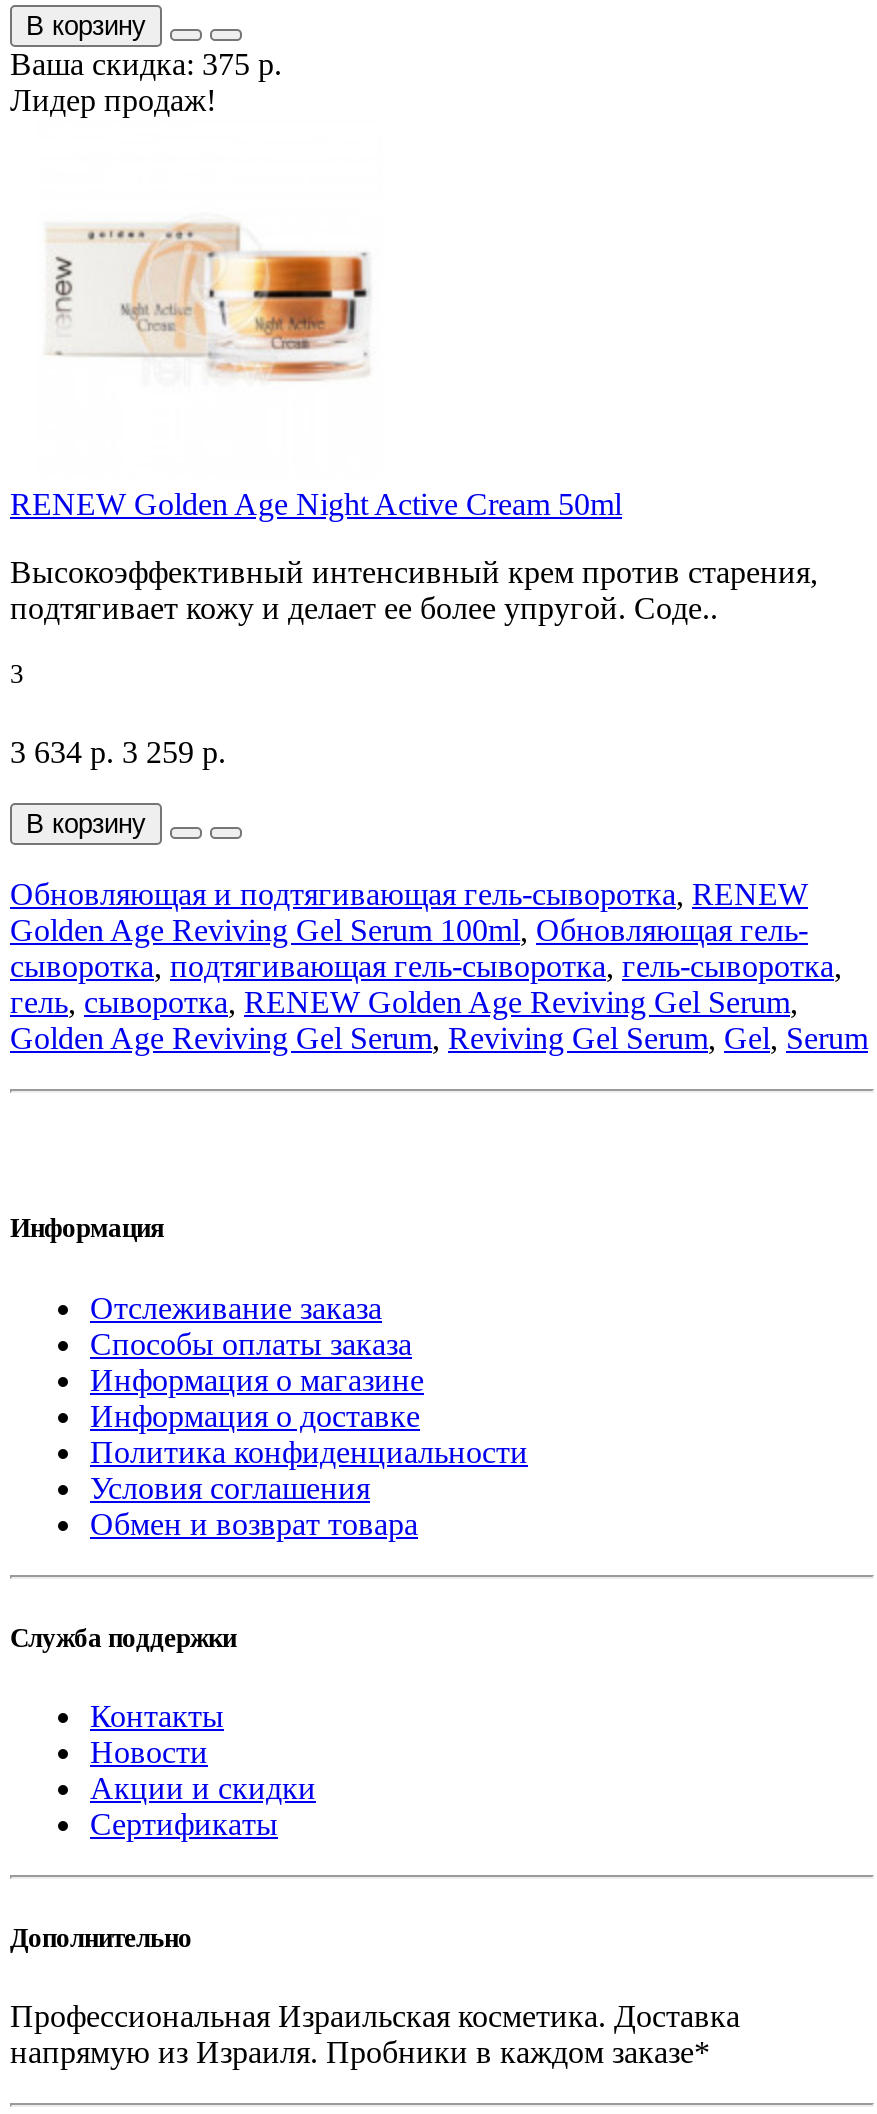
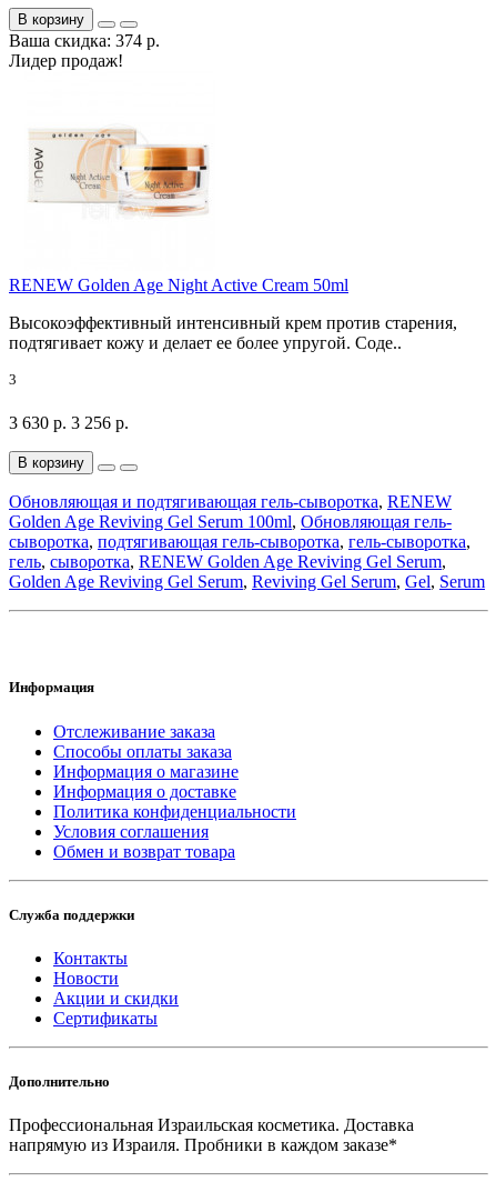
- Ваша скидка: 375 р.
+ Ваша скидка: 374 р.

- 3 634 р. 3 259 р.
+ 3 630 р. 3 256 р.
